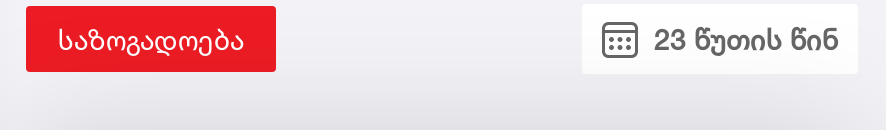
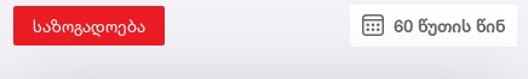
- 23 წუთის წინ
+ 60 წუთის წინ
